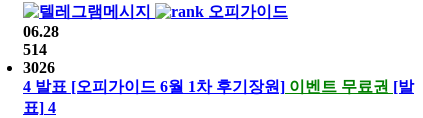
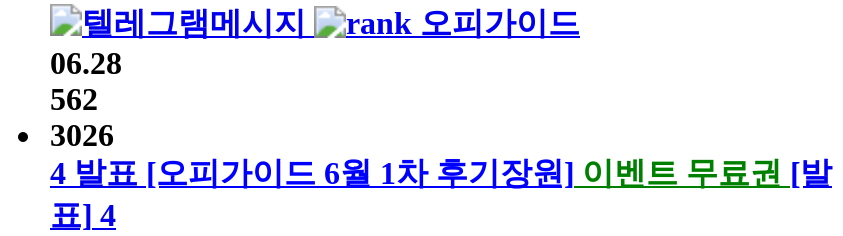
- 514
+ 562
